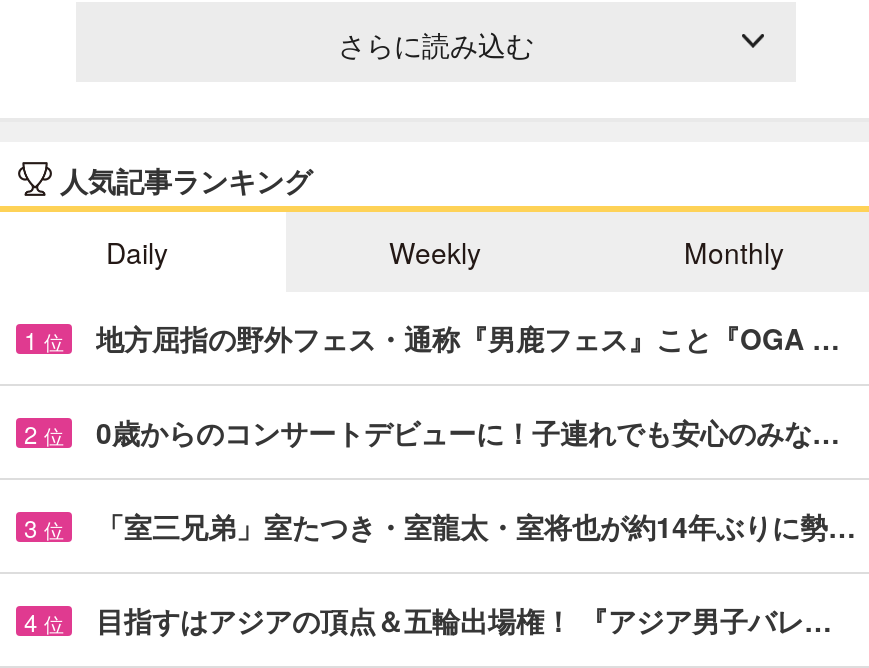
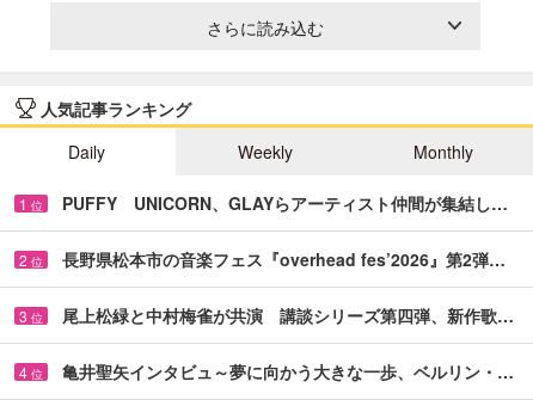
- 地方屈指の野外フェス・通称『男鹿フェス』こと『OGA …
+ PUFFY UNICORN、GLAYらアーティスト仲間が集結し…

- 0歳からのコンサートデビューに！子連れでも安心のみな…
+ 長野県松本市の音楽フェス『overhead fes’2026』第2弾…

- 「室三兄弟」室たつき・室龍太・室将也が約14年ぶりに勢…
+ 尾上松緑と中村梅雀が共演 講談シリーズ第四弾、新作歌…

- 目指すはアジアの頂点＆五輪出場権！ 『アジア男子バレ…
+ 亀井聖矢インタビュ～夢に向かう大きな一歩、ベルリン・…
